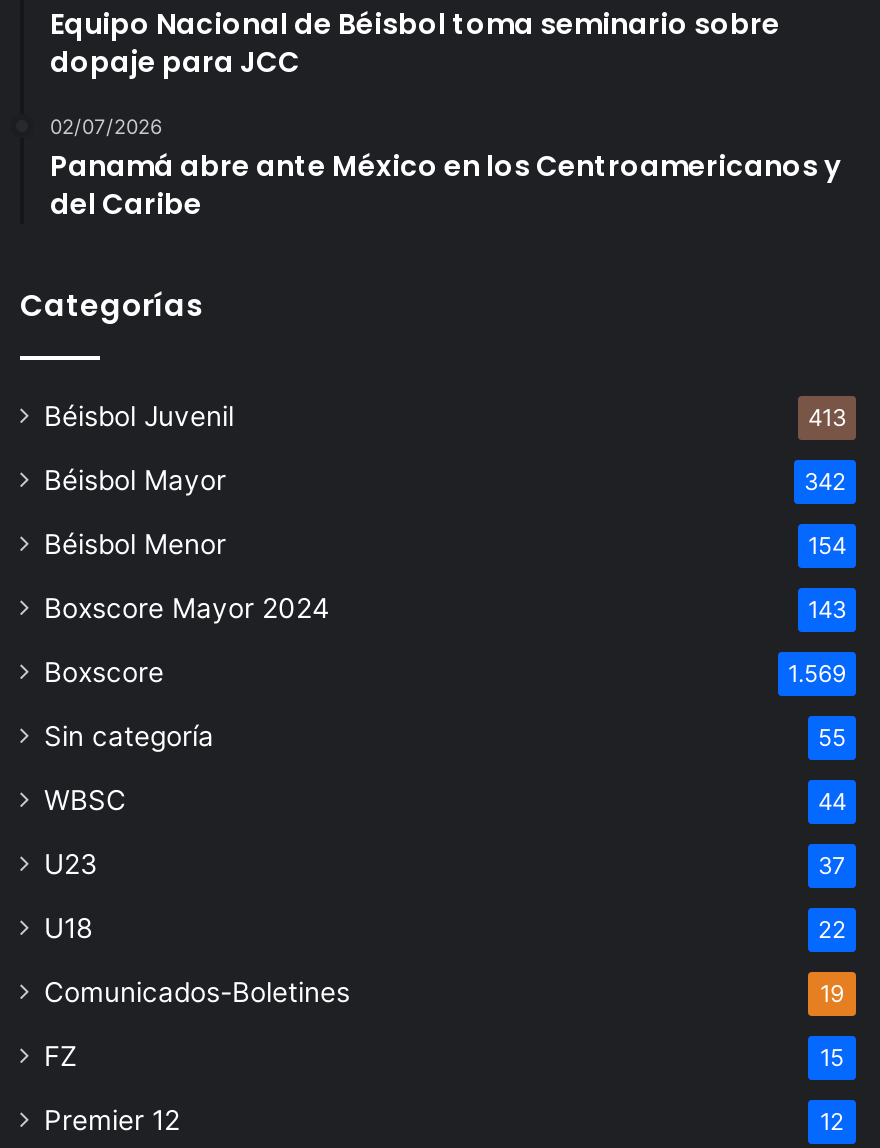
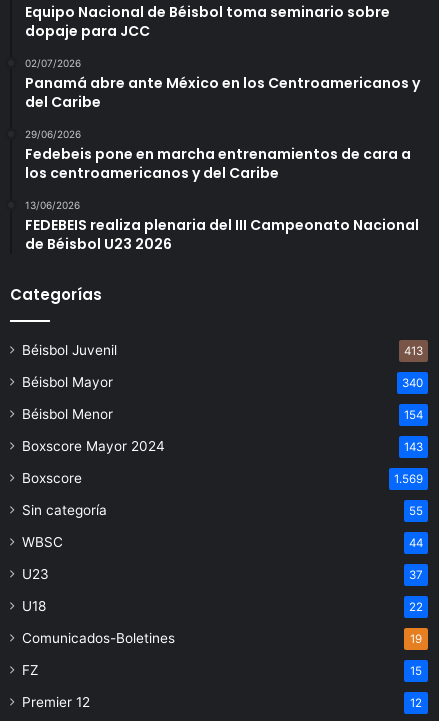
+ 29/06/2026
+ Fedebeis pone en marcha entrenamientos de cara a
+ los centroamericanos y del Caribe
+ 13/06/2026
+ FEDEBEIS realiza plenaria del III Campeonato Nacional
+ de Béisbol U23 2026

- 342
+ 340
